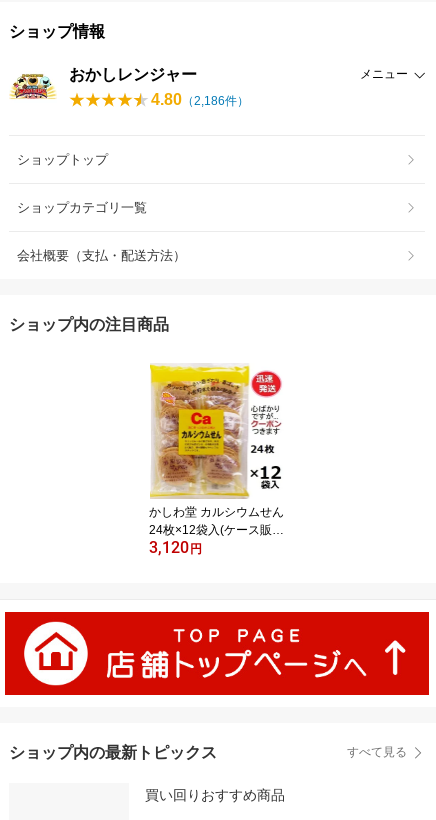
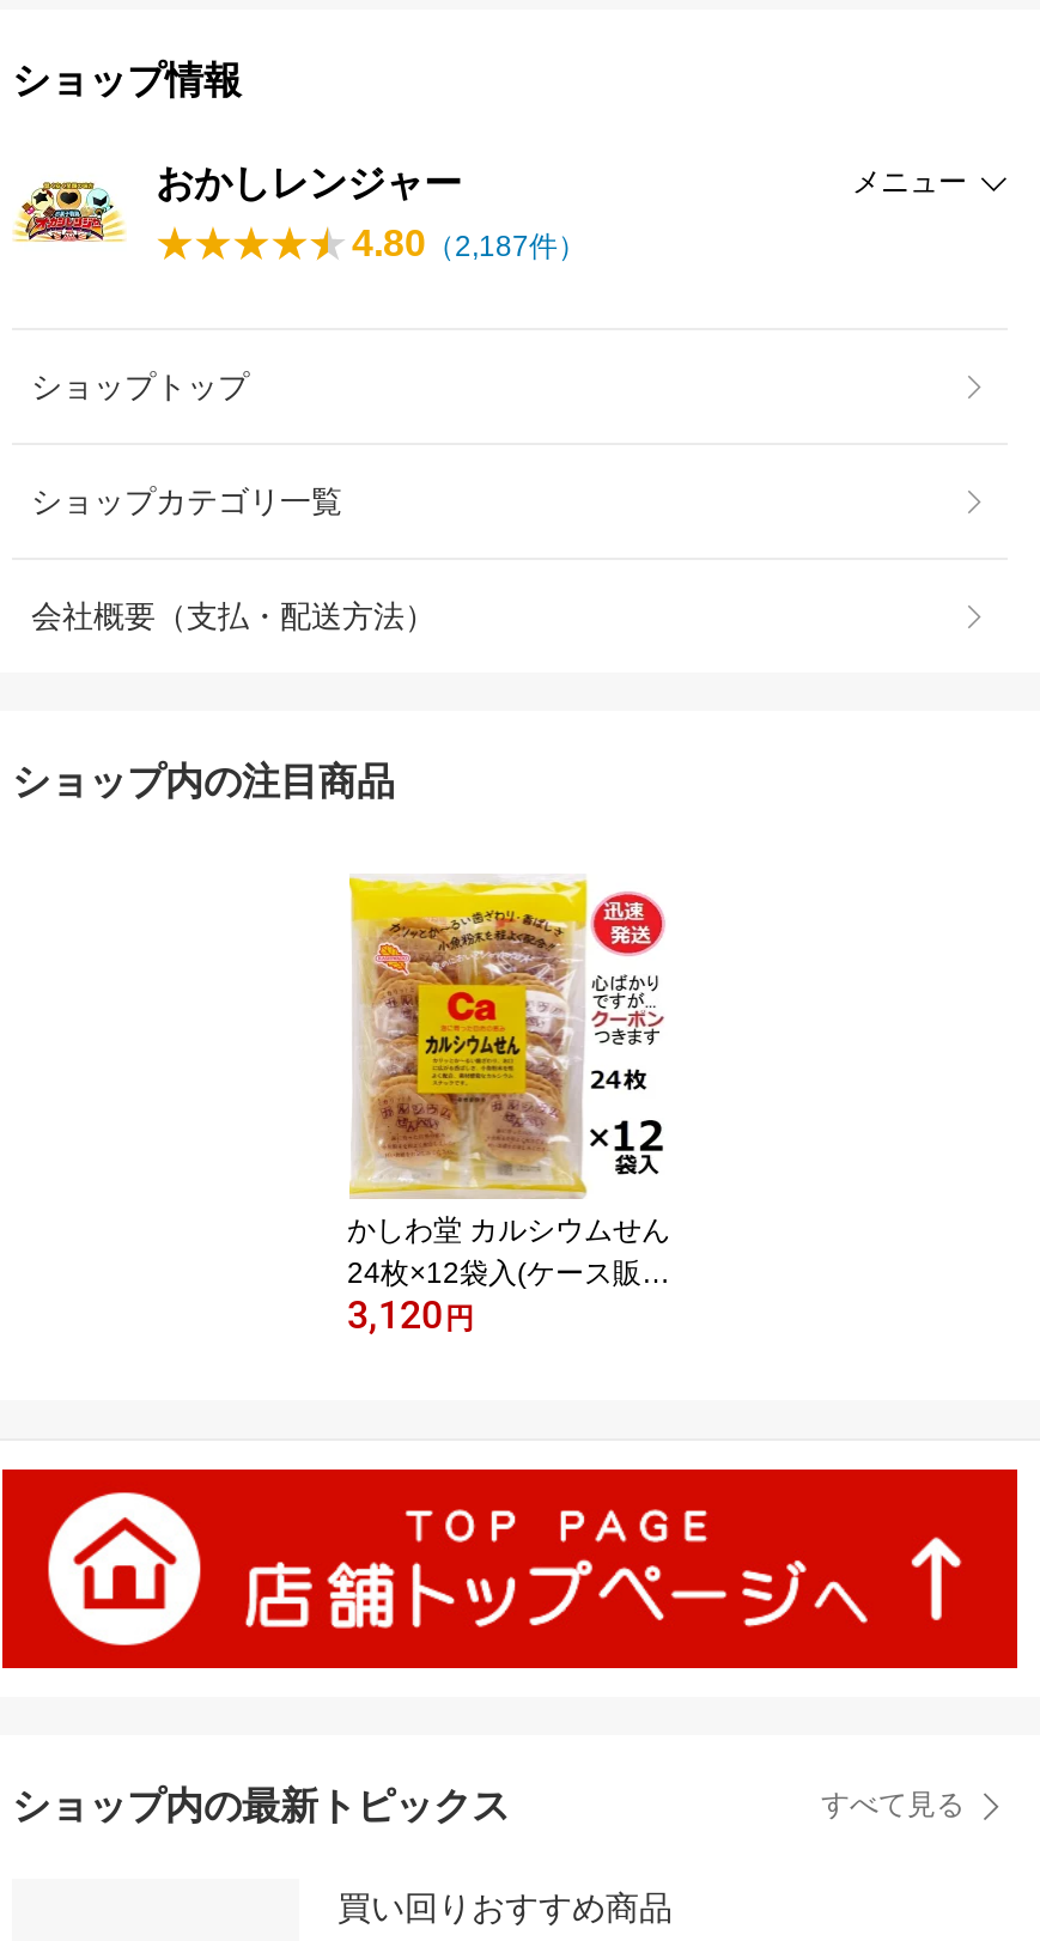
- 4.80（2,186件）
+ 4.80（2,187件）
